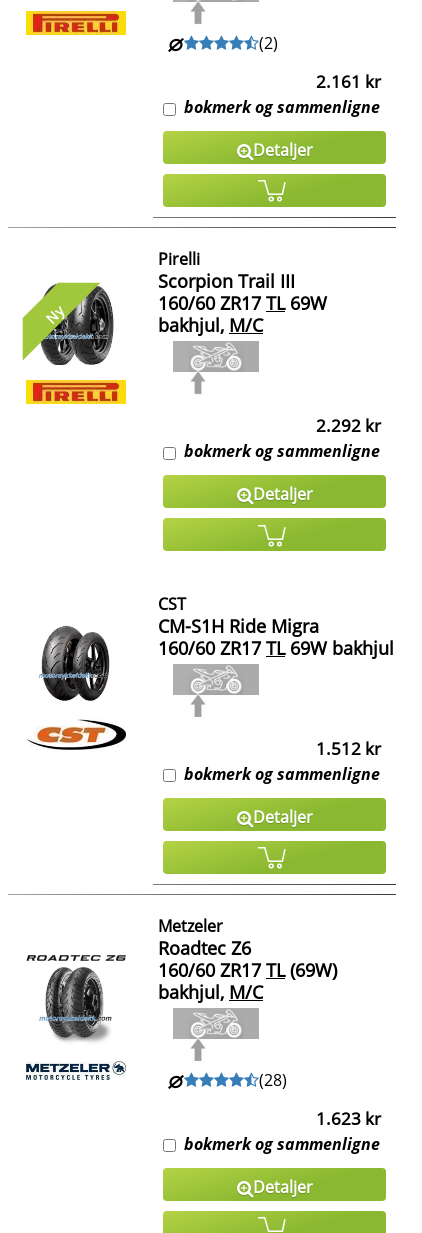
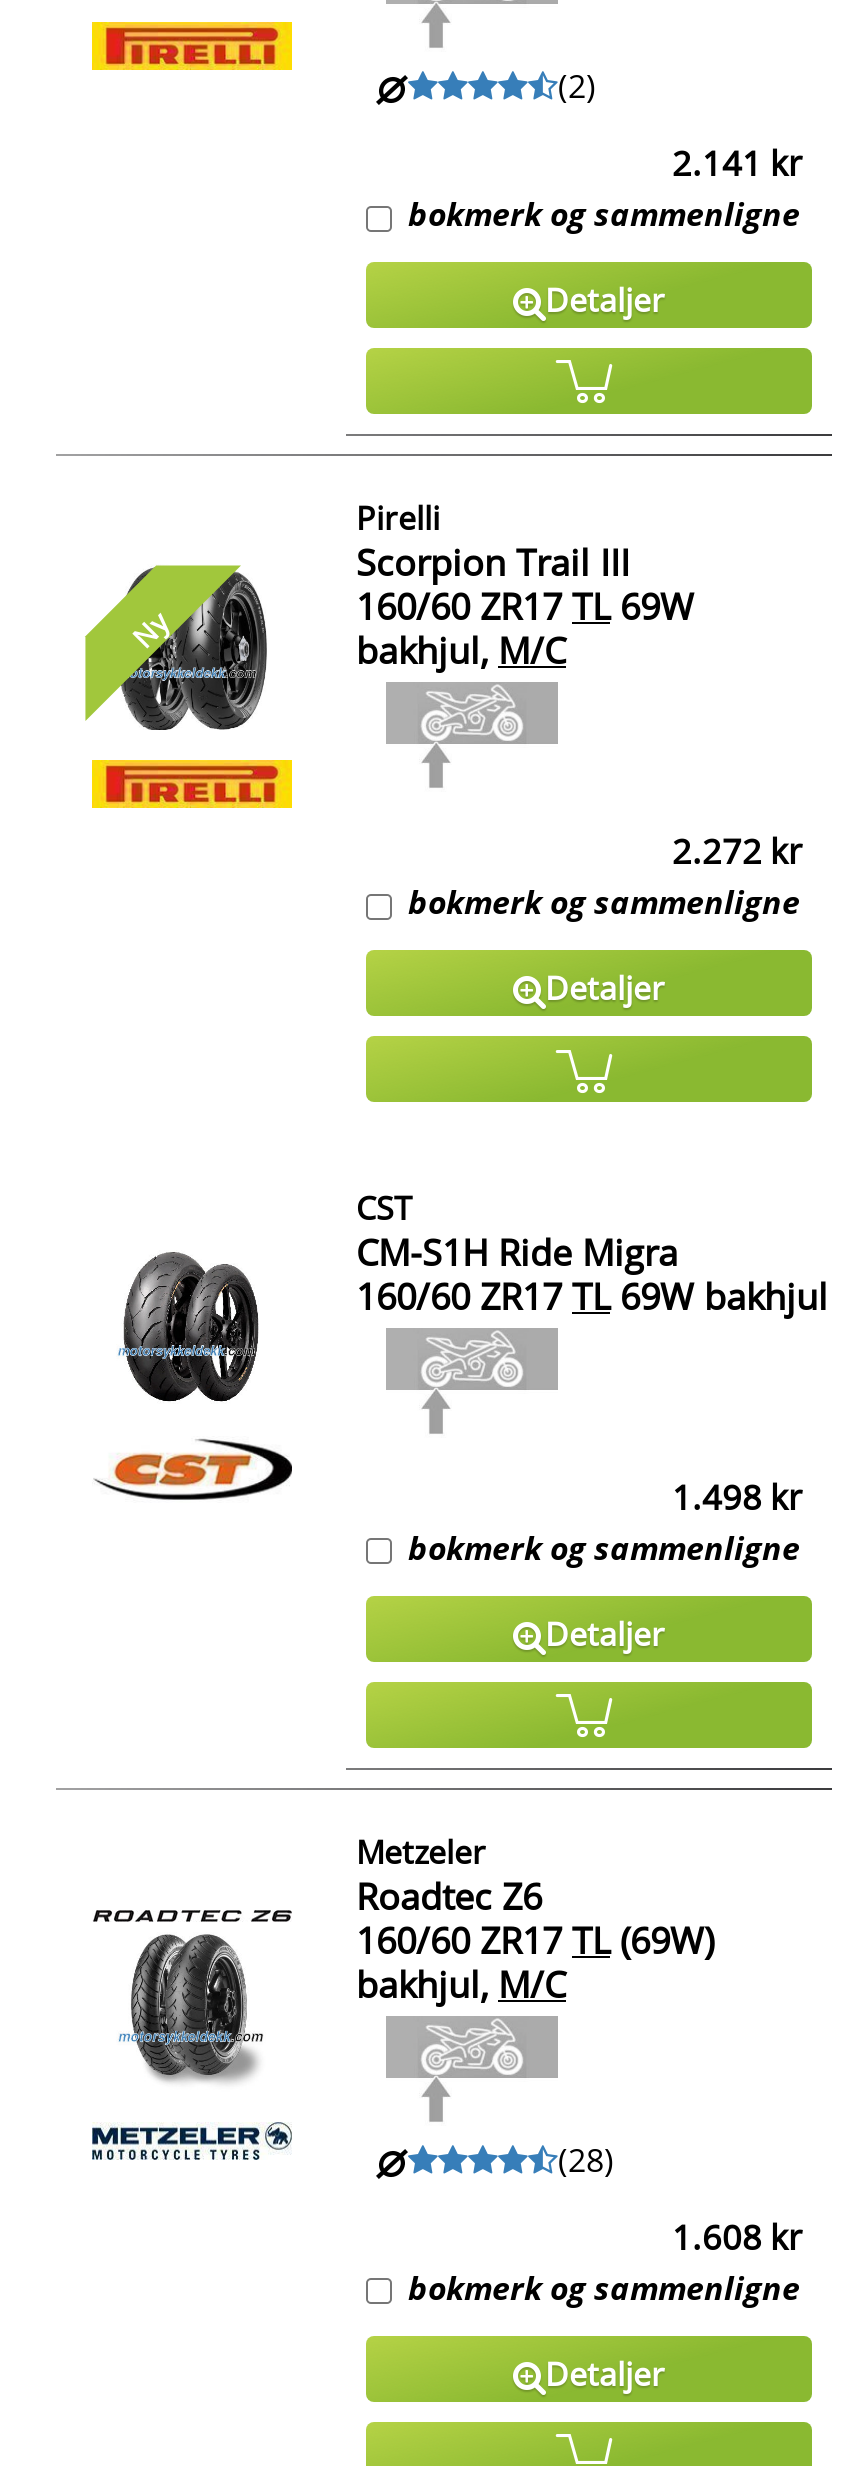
- 2.161 kr
+ 2.141 kr

- 2.292 kr
+ 2.272 kr

- 1.512 kr
+ 1.498 kr

- 1.623 kr
+ 1.608 kr
